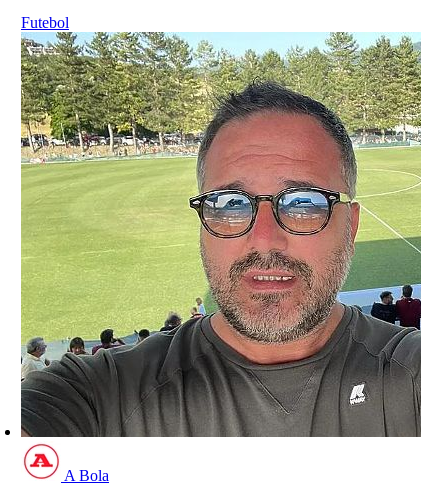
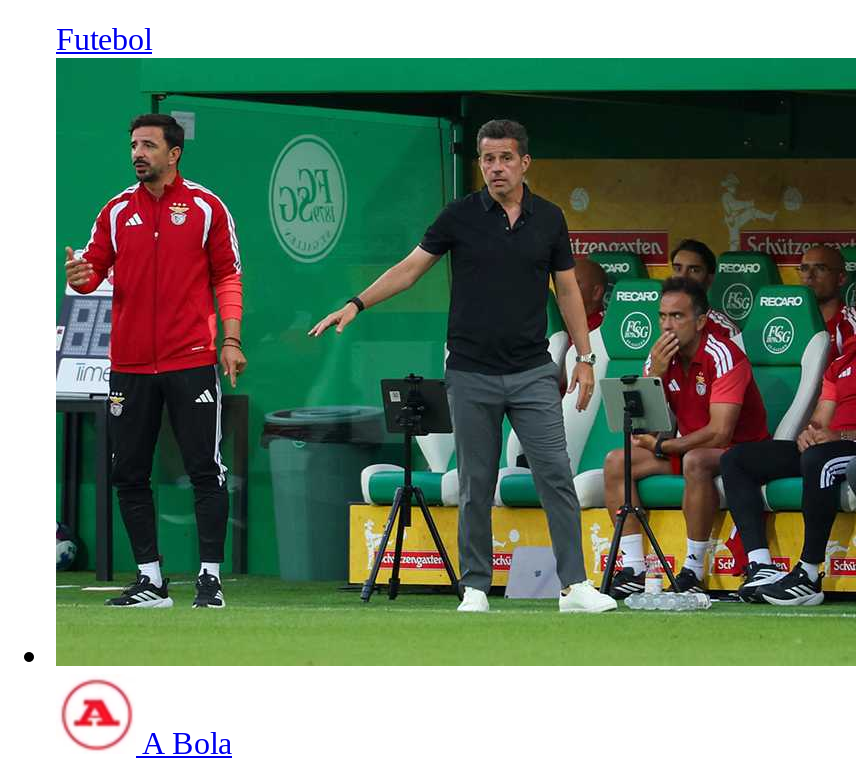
- [image]
+ [image]
